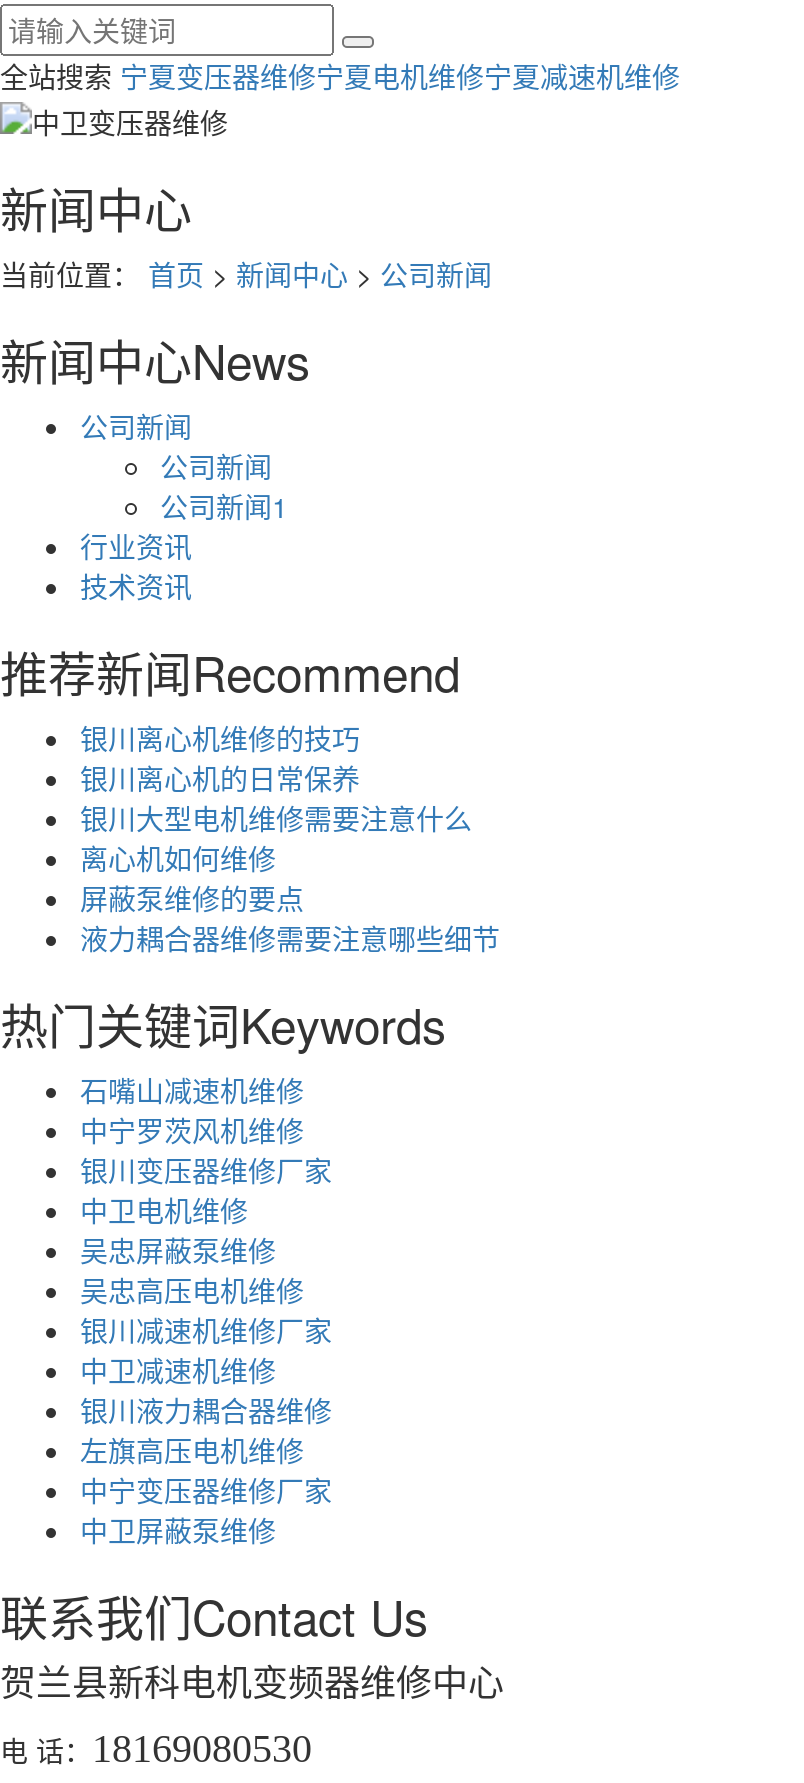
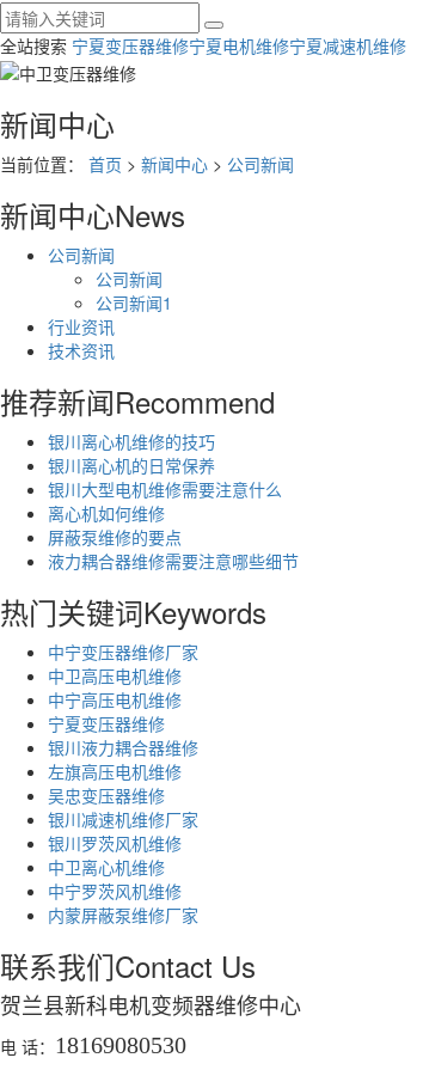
- 石嘴山减速机维修
- 银川变压器维修厂家
- 中卫电机维修
- 吴忠屏蔽泵维修
- 吴忠高压电机维修
- 中卫减速机维修
+ 中卫高压电机维修
+ 中宁高压电机维修
+ 宁夏变压器维修

moved down: 中宁罗茨风机维修

moved down: 银川减速机维修厂家

moved up: 银川液力耦合器维修 | 左旗高压电机维修

moved up: 中宁变压器维修厂家

- 中卫屏蔽泵维修
+ 吴忠变压器维修
+ 银川罗茨风机维修
+ 中卫离心机维修
+ 内蒙屏蔽泵维修厂家
